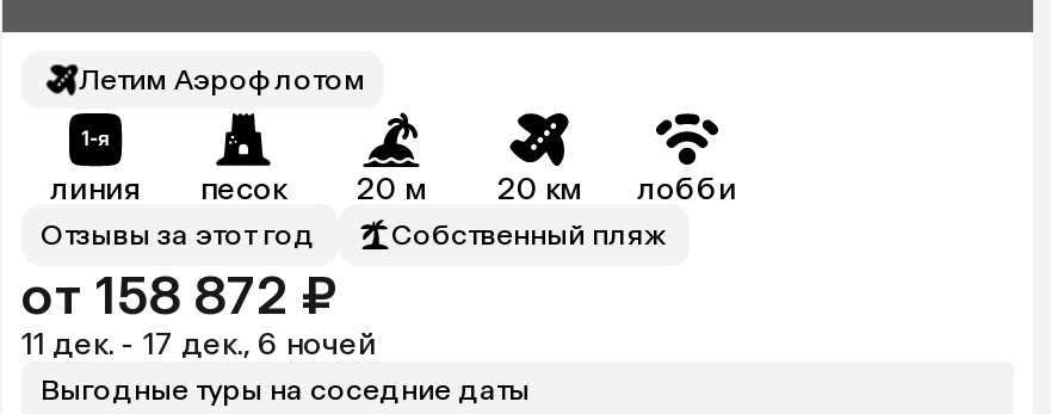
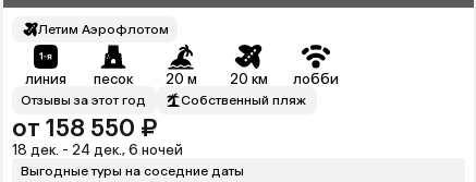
- от 158 872 ₽
+ от 158 550 ₽

- 11 дек. - 17 дек., 6 ночей
+ 18 дек. - 24 дек., 6 ночей
